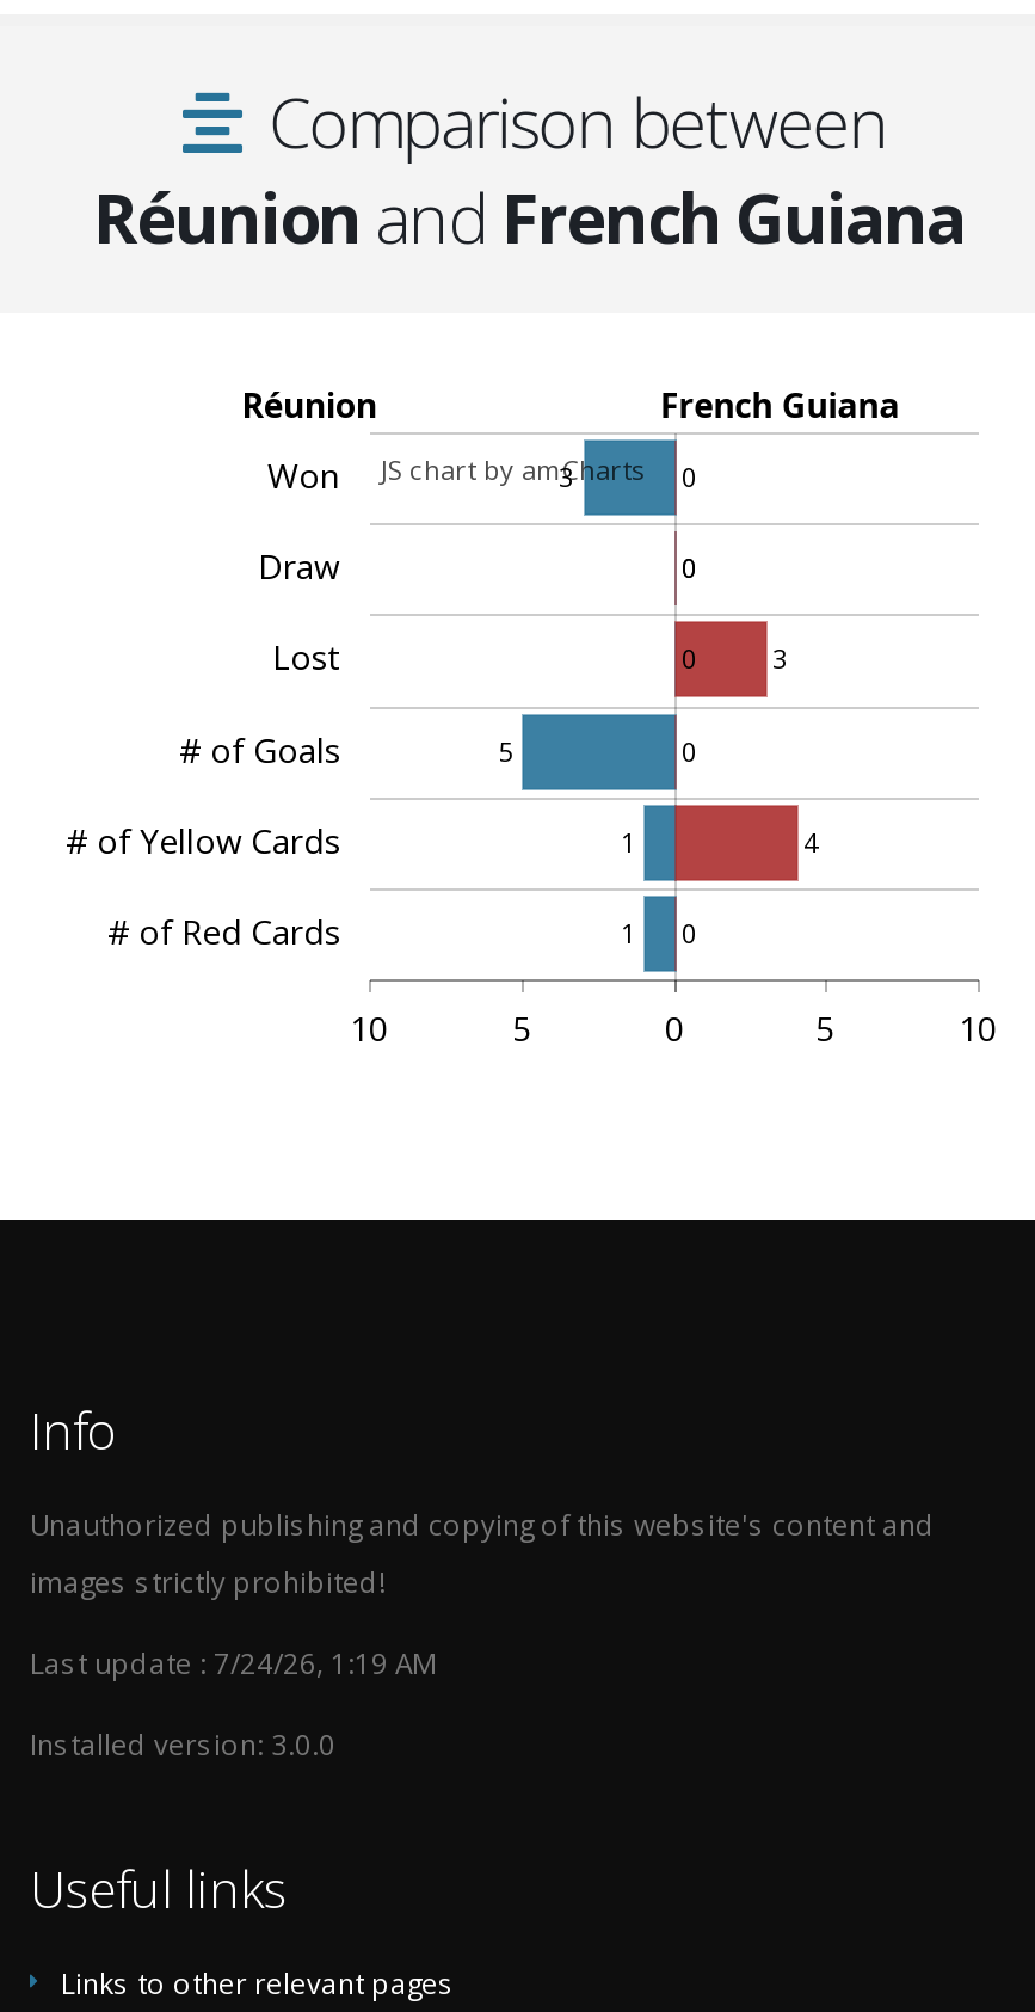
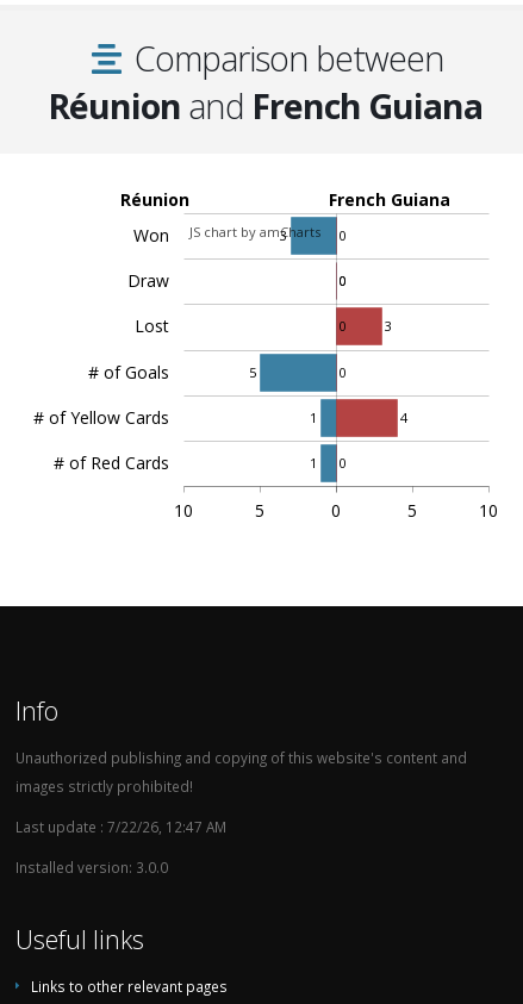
- Last update : 7/24/26, 1:19 AM
+ Last update : 7/22/26, 12:47 AM
